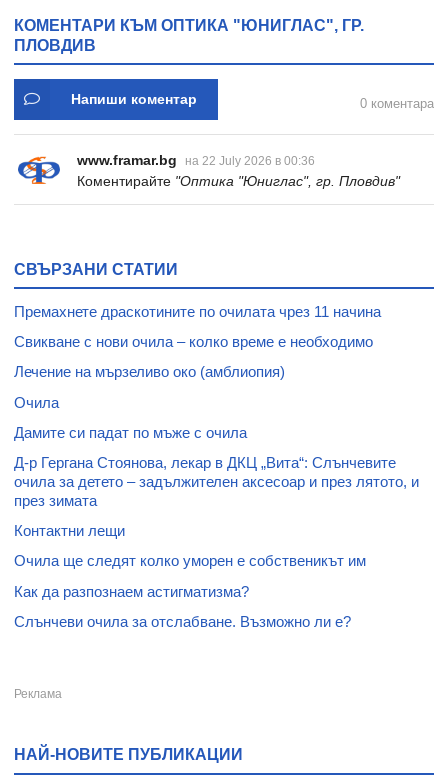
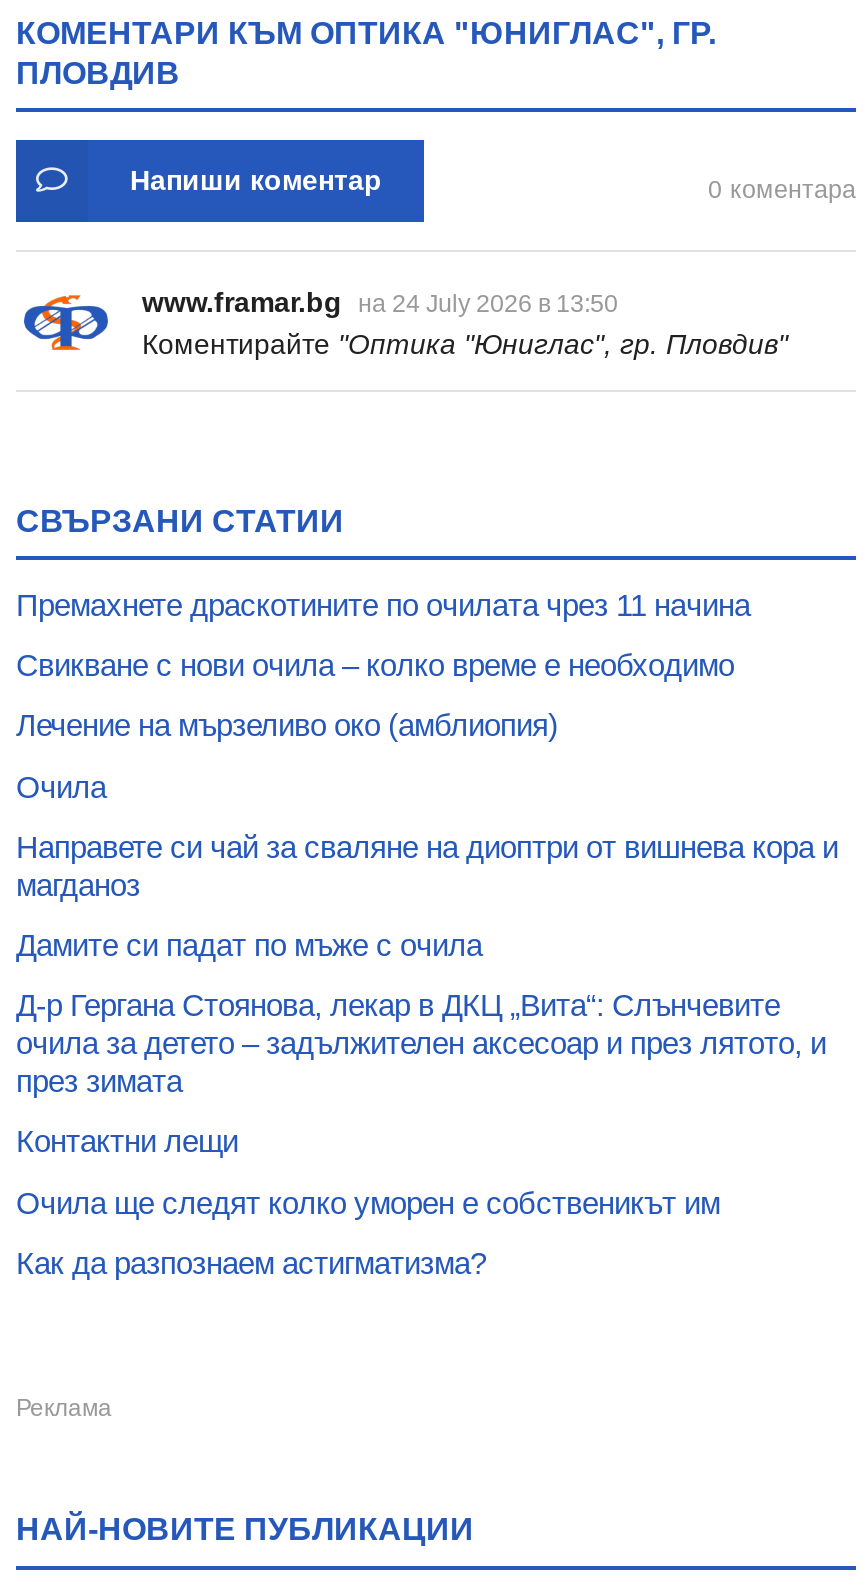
- www.framar.bg на 22 July 2026 в 00:36
+ www.framar.bg на 24 July 2026 в 13:50

+ Направете си чай за сваляне на диоптри от вишнева кора и
+ магданоз

moved down: Дамите си падат по мъже с очила | Д-р Гергана Стоянова, лекар в ДКЦ „Вита“: Слънчевите | очила за детето – задължителен аксесоар и през лятото, и | през зимата | Контактни лещи | Очила ще следят колко уморен е собственикът им | Как да разпознаем астигматизма?

- Слънчеви очила за отслабване. Възможно ли е?
